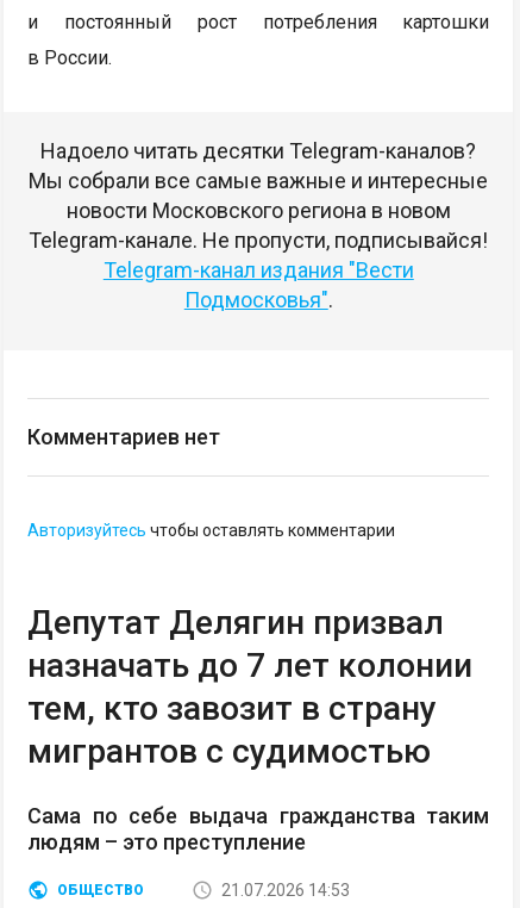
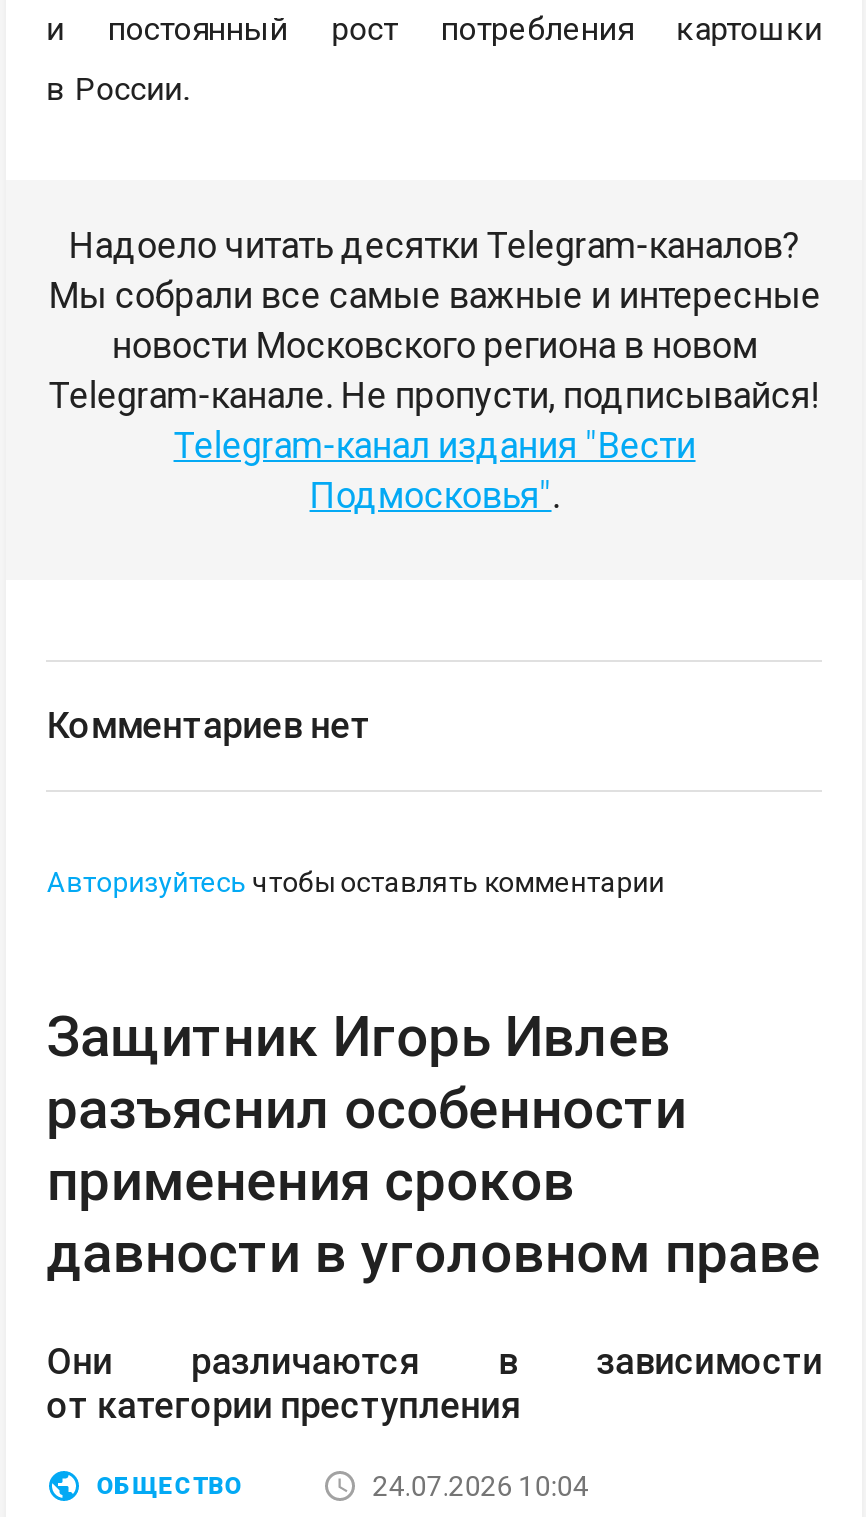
- Депутат Делягин призвал
- назначать до 7 лет колонии
- тем, кто завозит в страну
- мигрантов с судимостью
+ Защитник Игорь Ивлев
+ разъяснил особенности
+ применения сроков
+ давности в уголовном праве

- Сама по себе выдача гражданства таким
- людям – это преступление
+ Они различаются в зависимости
+ от категории преступления

- 21.07.2026 14:53
+ 24.07.2026 10:04
